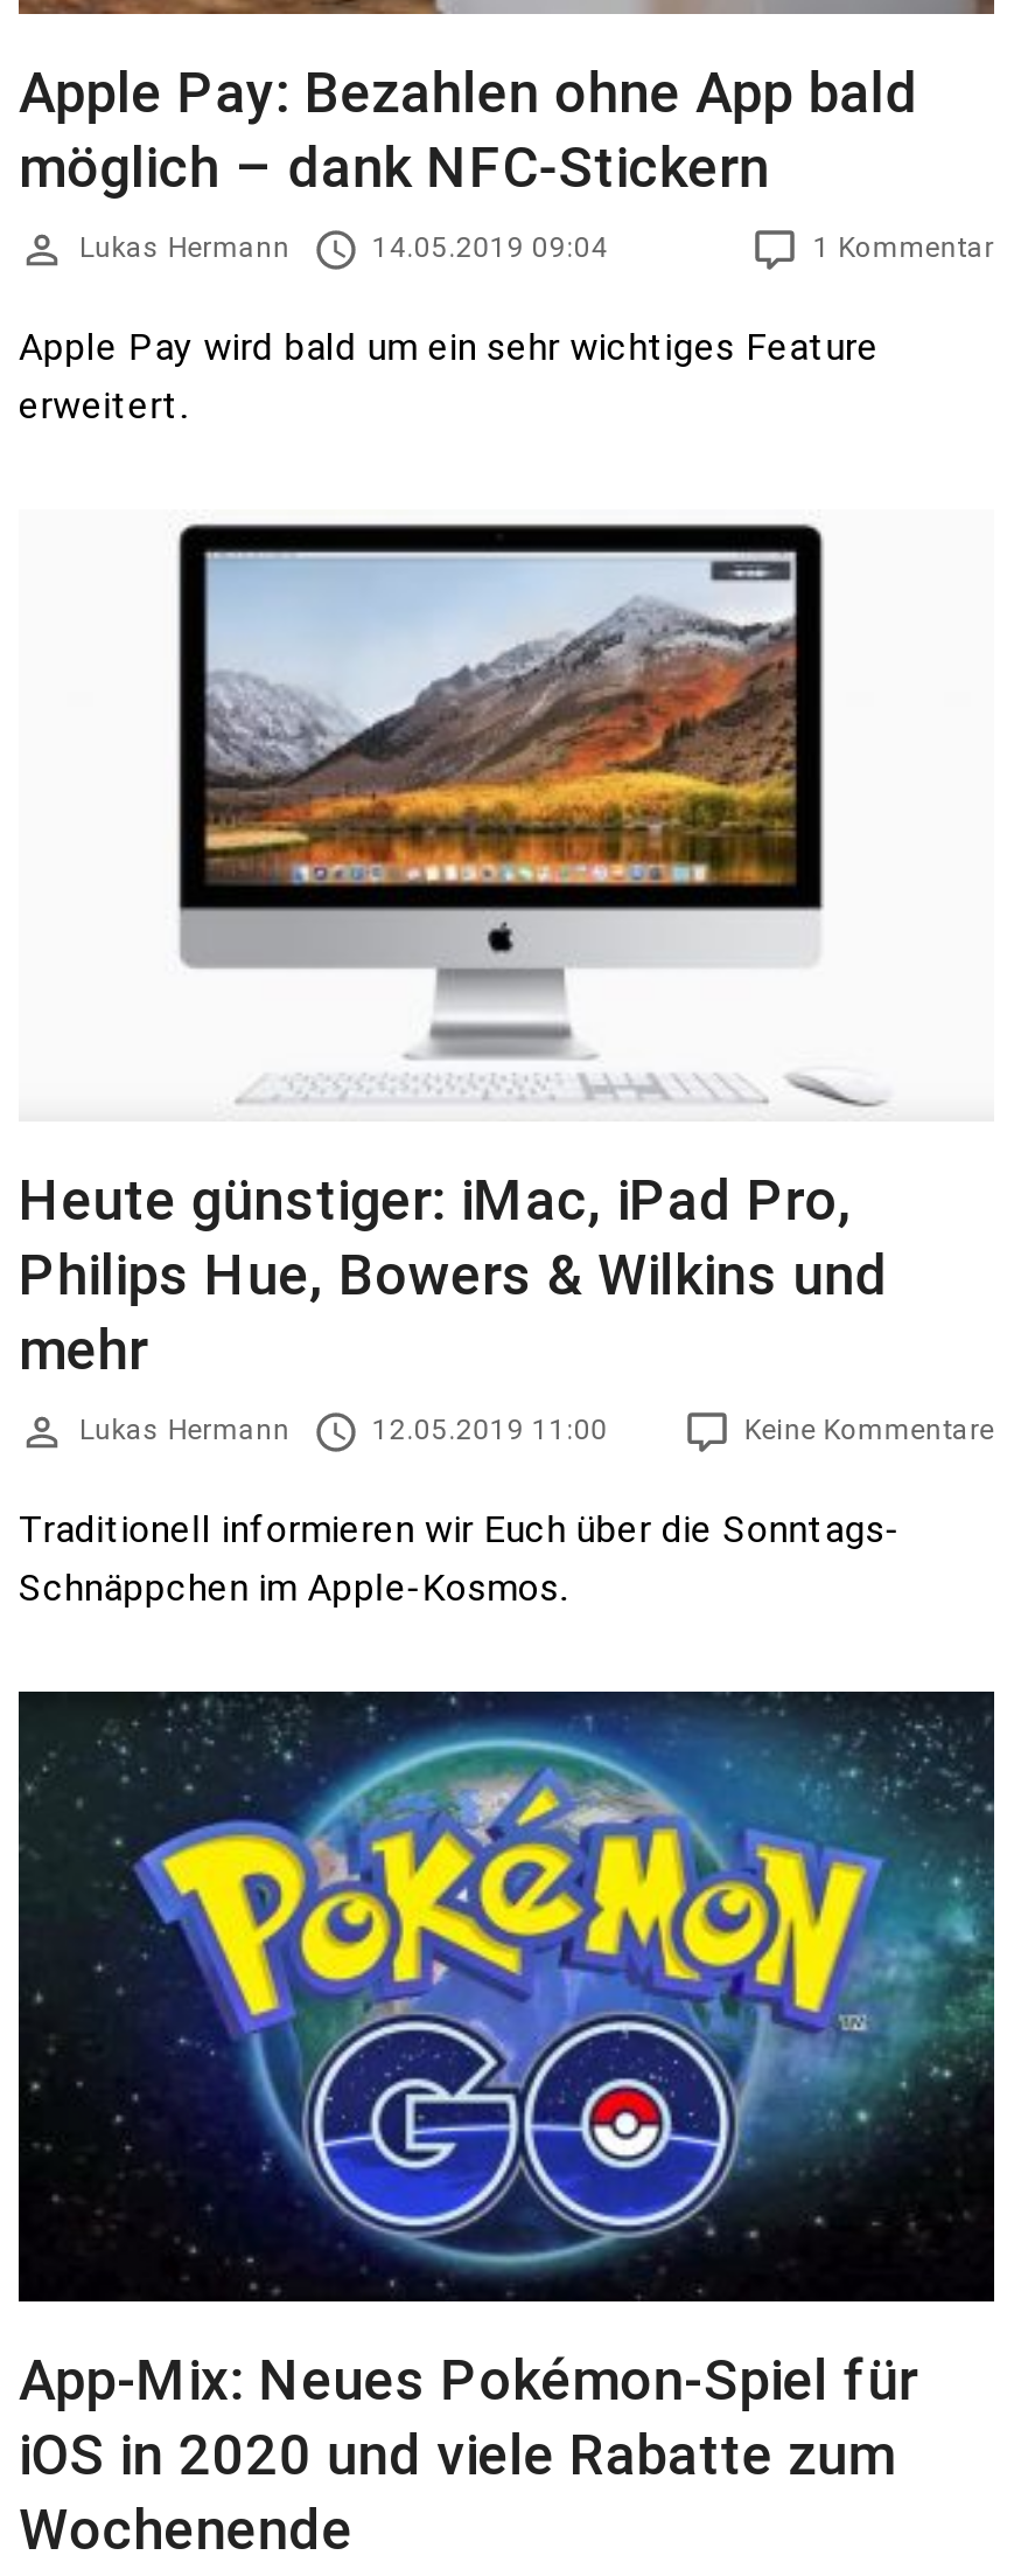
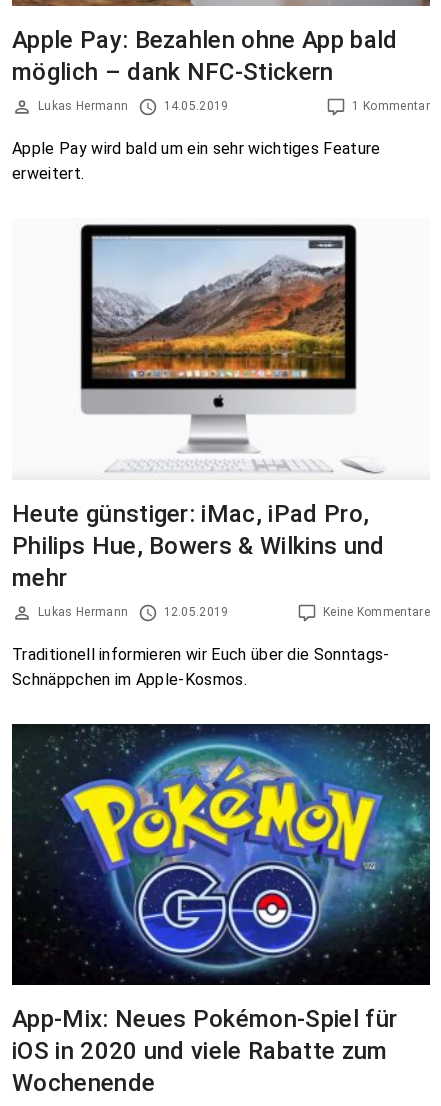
- 14.05.2019 09:04
+ 14.05.2019

- 12.05.2019 11:00
+ 12.05.2019
